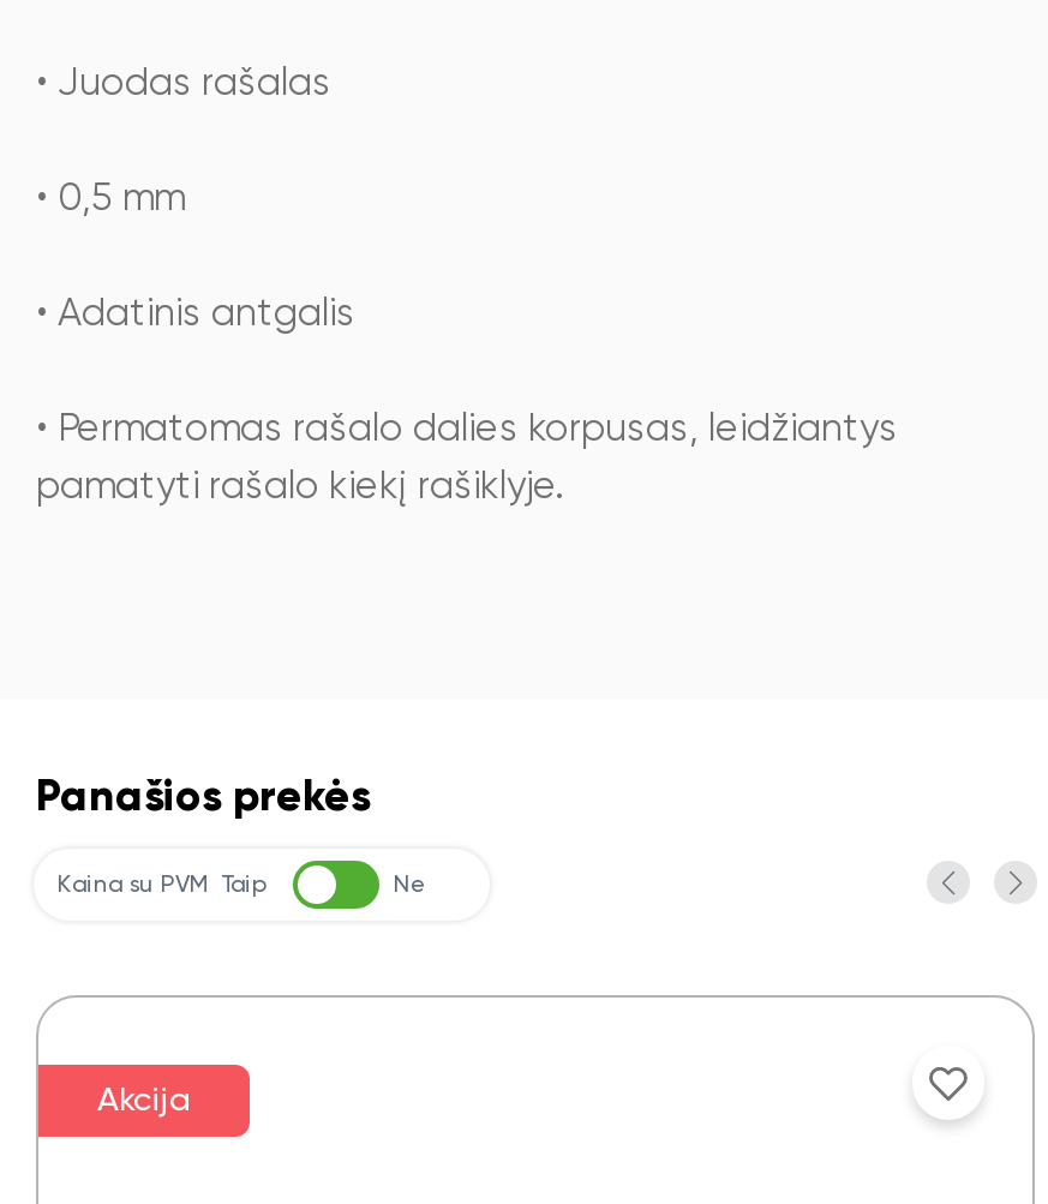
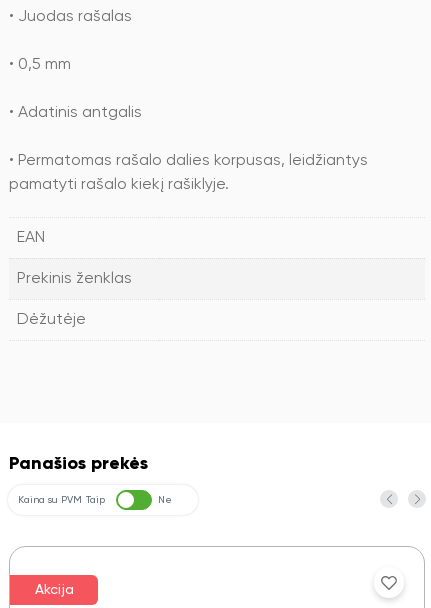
+ EAN
+ Prekinis ženklas
+ Dėžutėje
